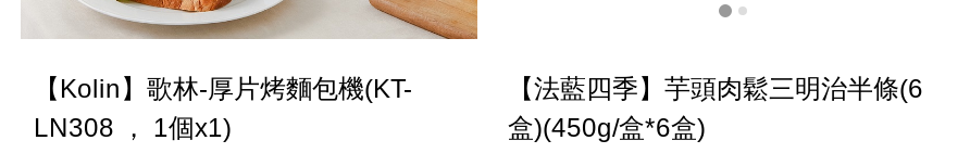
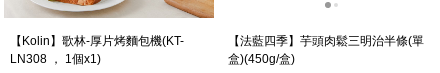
- 【法藍四季】芋頭肉鬆三明治半條(6
- 盒)(450g/盒*6盒)
+ 【法藍四季】芋頭肉鬆三明治半條(單
+ 盒)(450g/盒)
